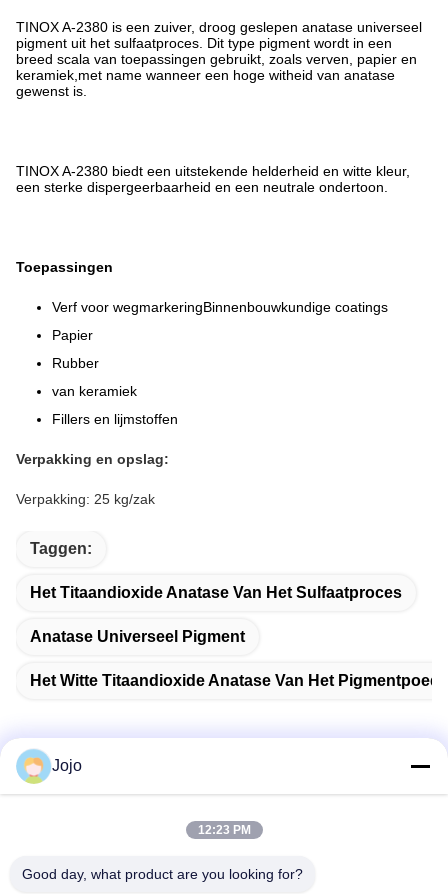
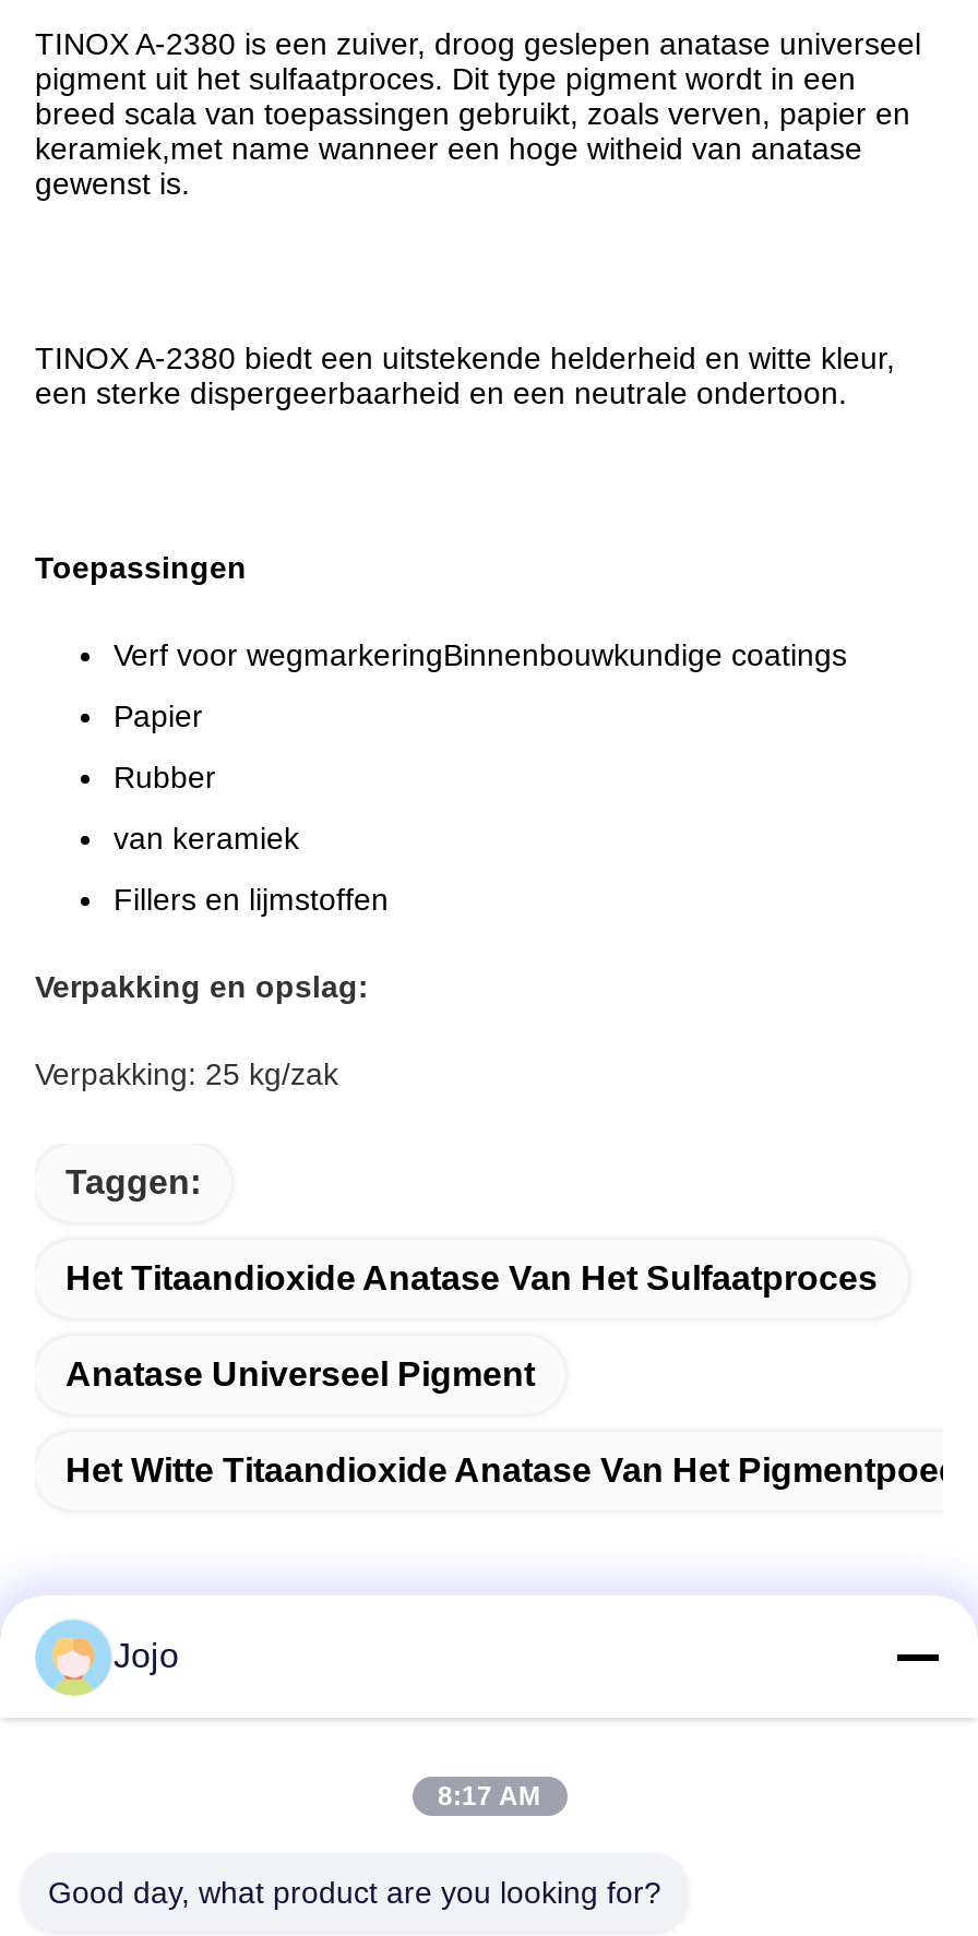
- 12:23 PM
+ 8:17 AM
